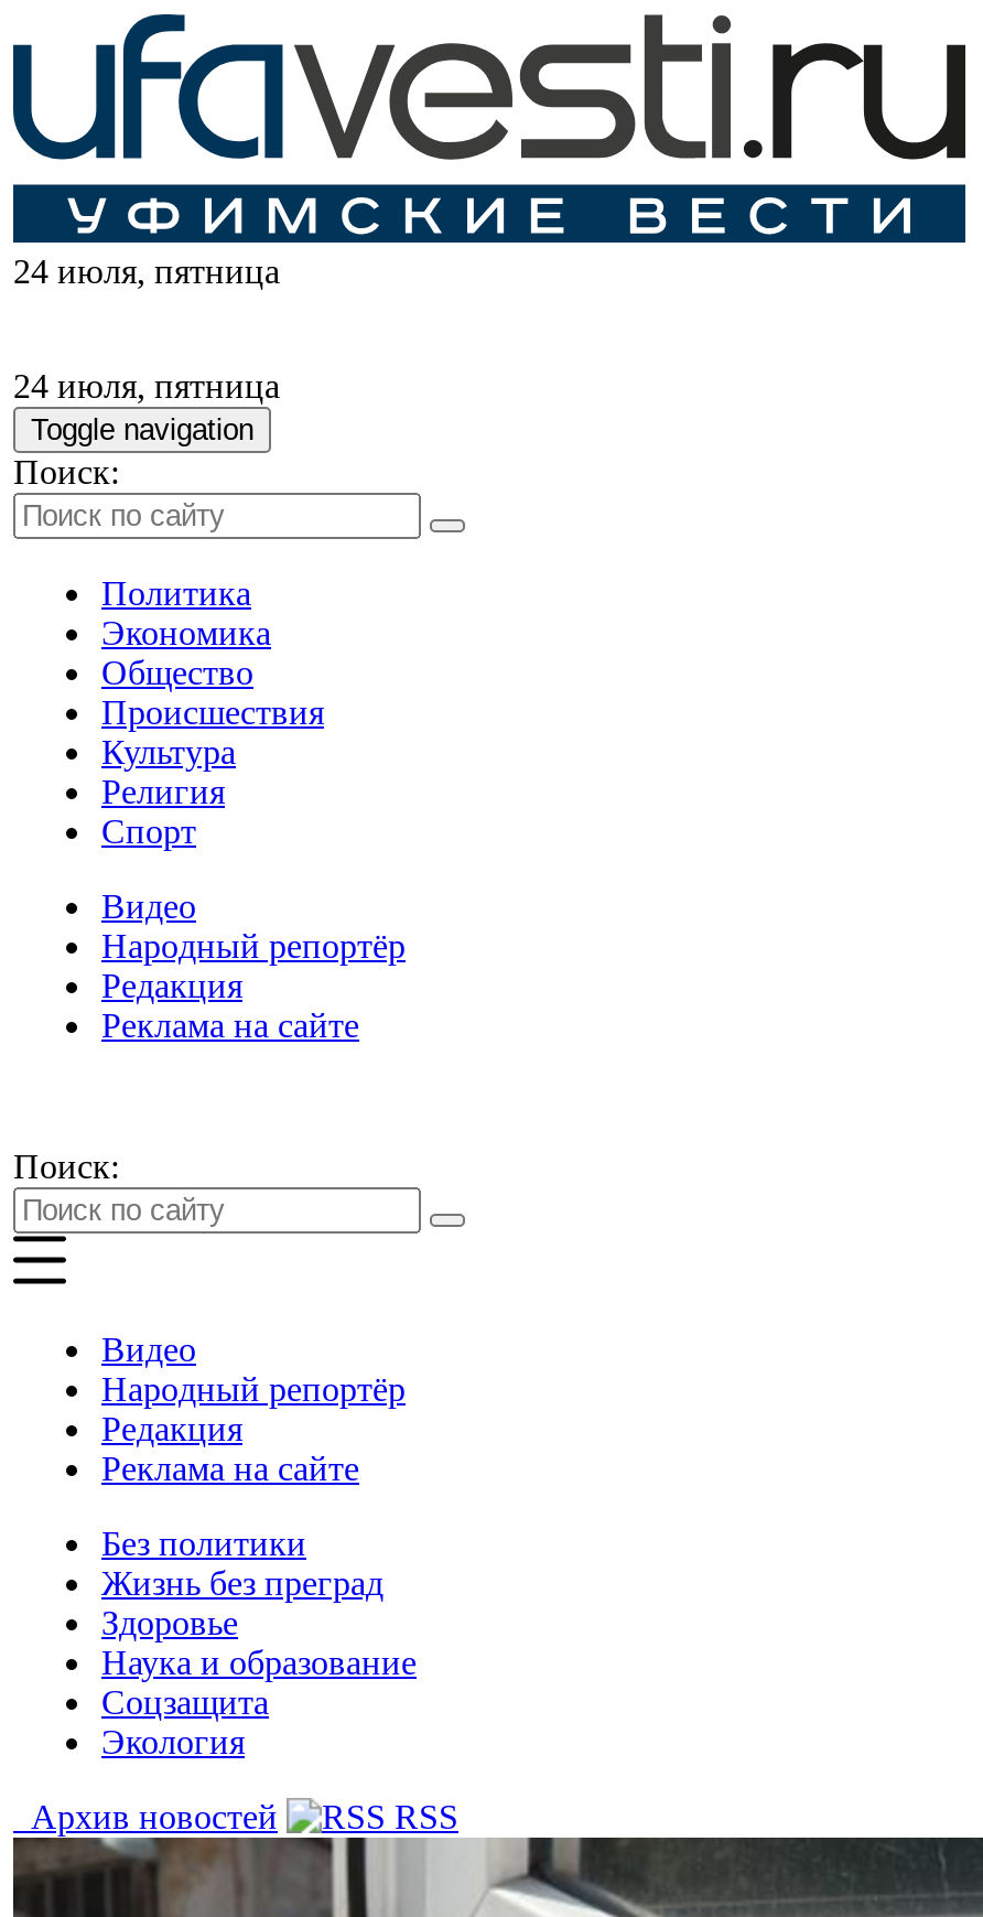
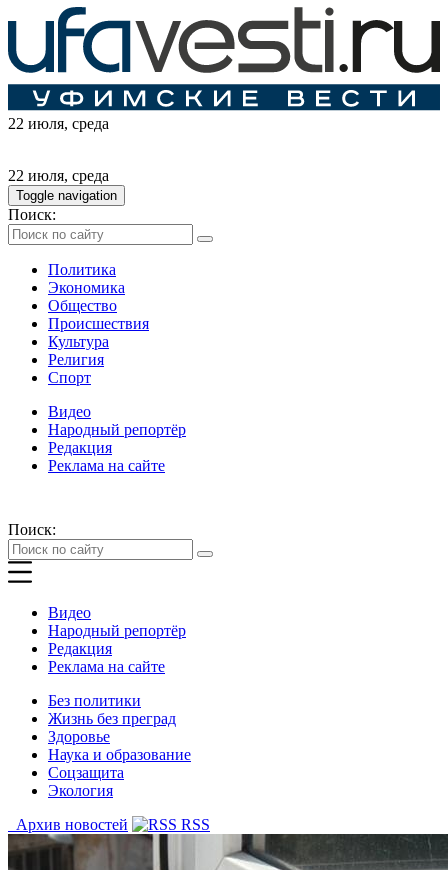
- 24 июля, пятница
+ 22 июля, среда

- 24 июля, пятница
+ 22 июля, среда
